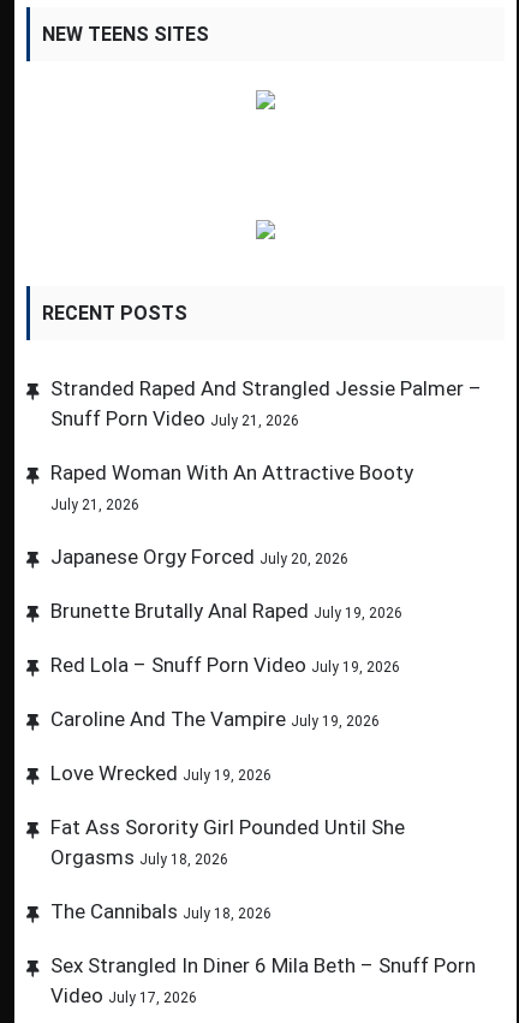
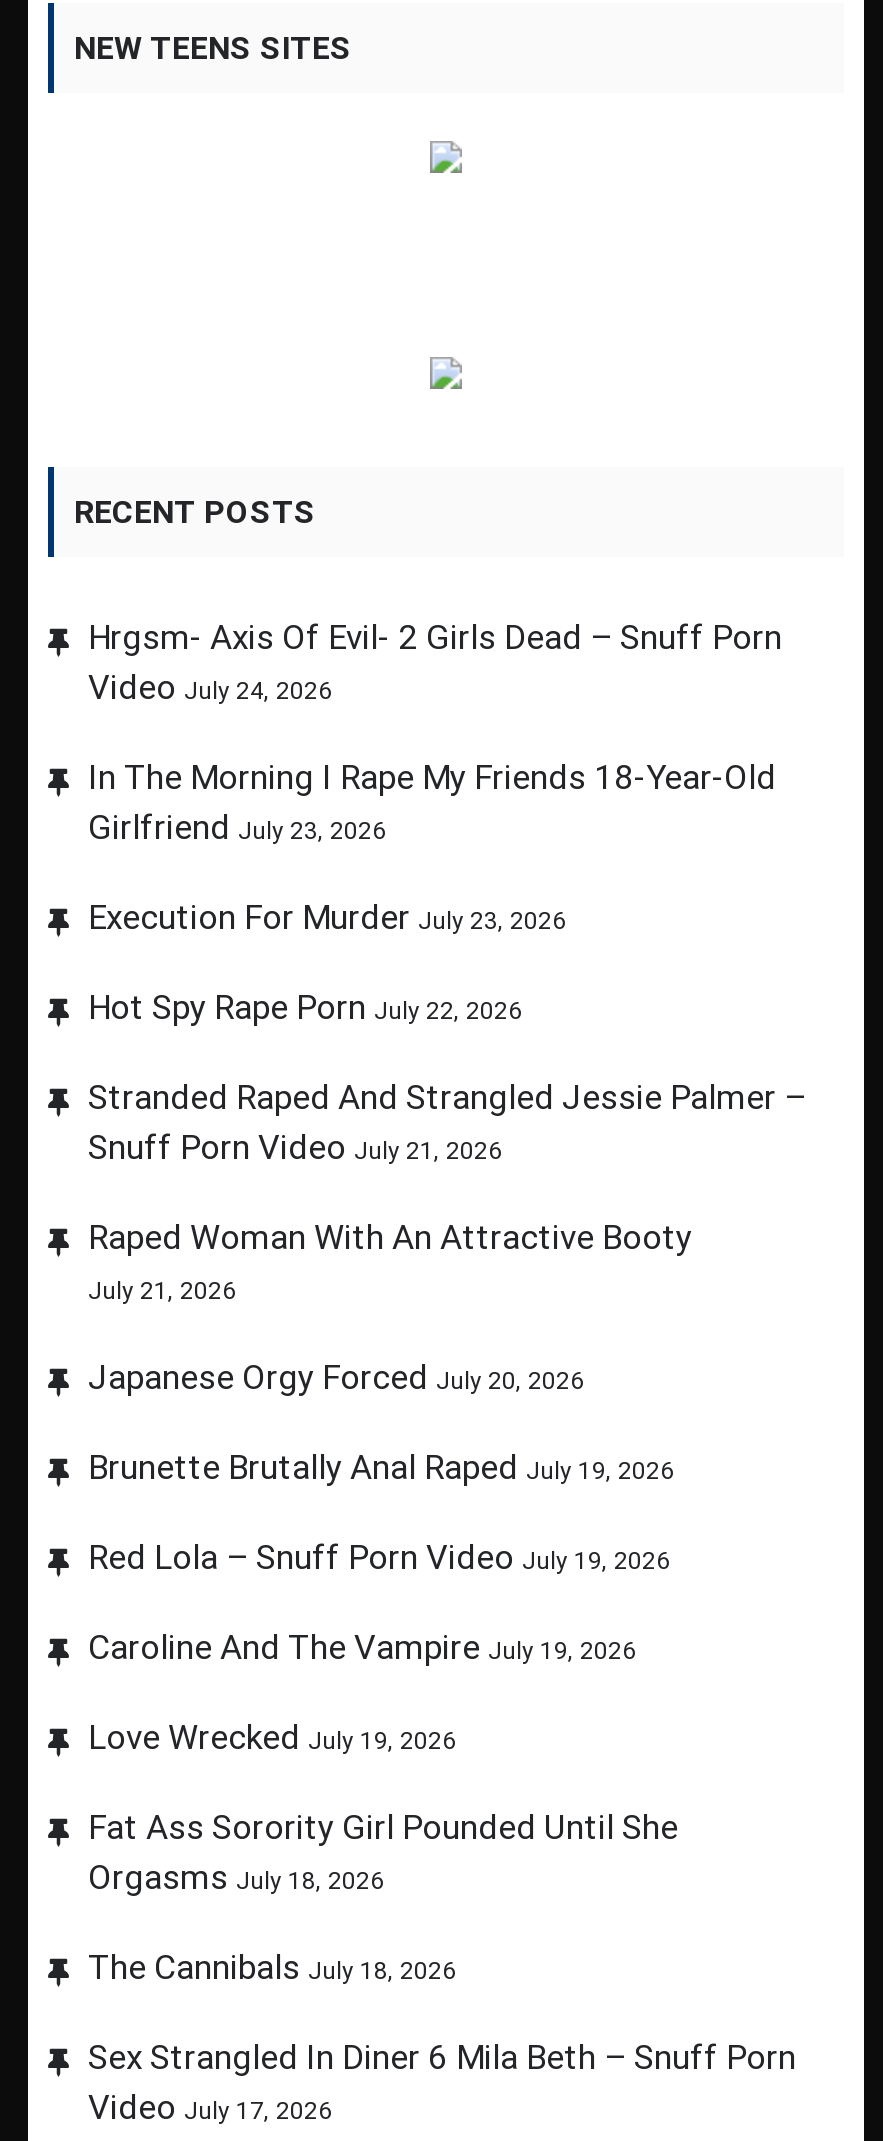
+ Hrgsm- Axis Of Evil- 2 Girls Dead – Snuff Porn
+ Video July 24, 2026
+ In The Morning I Rape My Friends 18-Year-Old
+ Girlfriend July 23, 2026
+ Execution For Murder July 23, 2026
+ Hot Spy Rape Porn July 22, 2026
